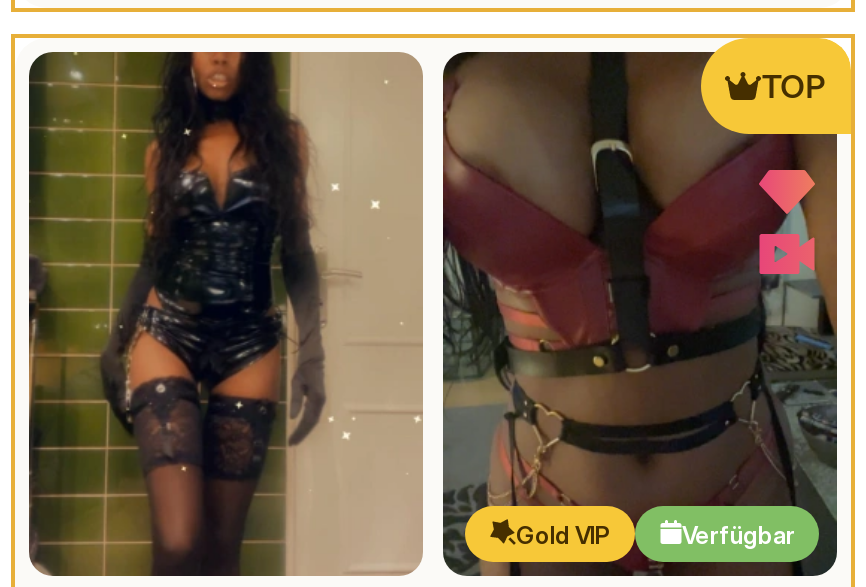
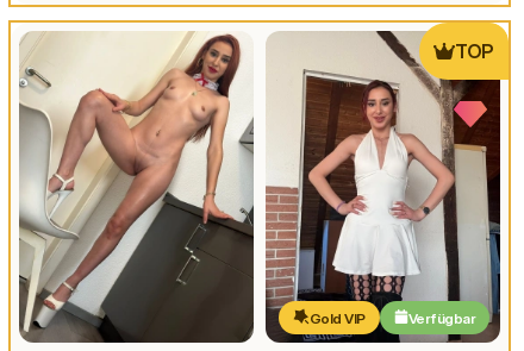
- [image]
+ [image]

- [image]
+ [image]
